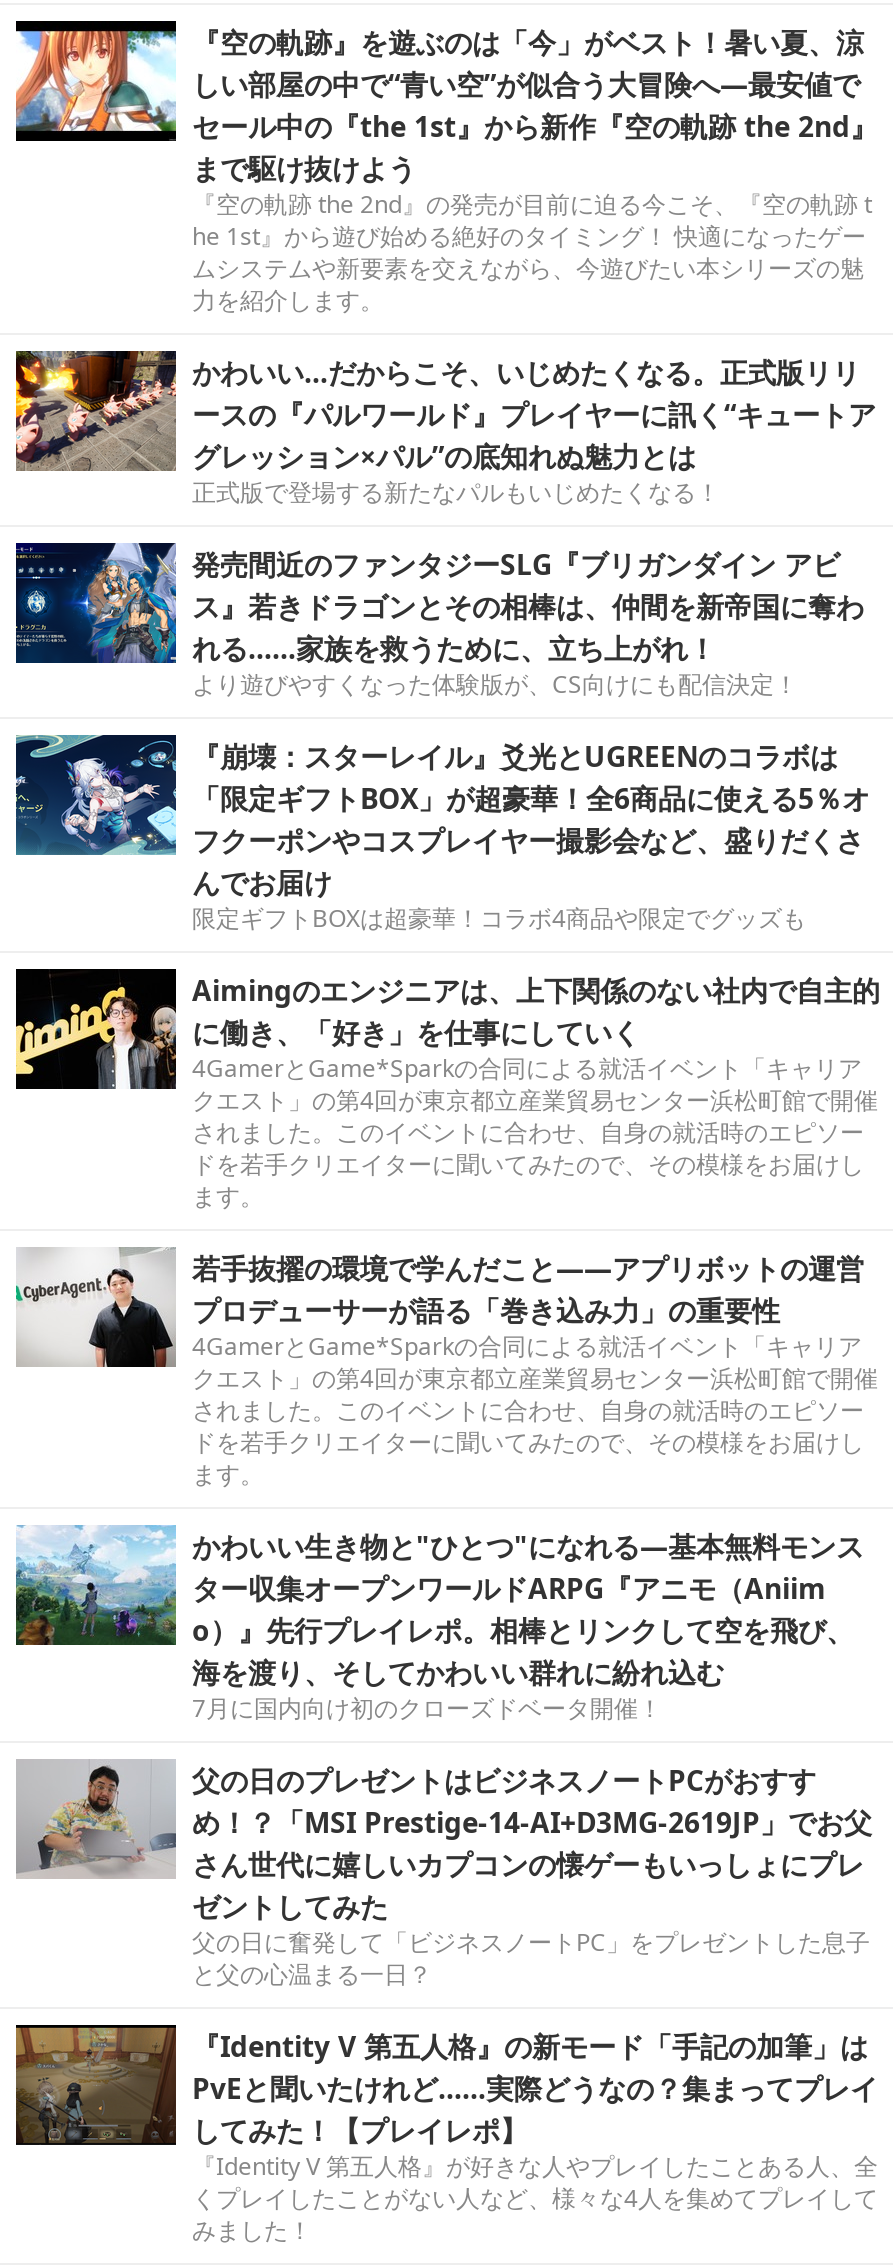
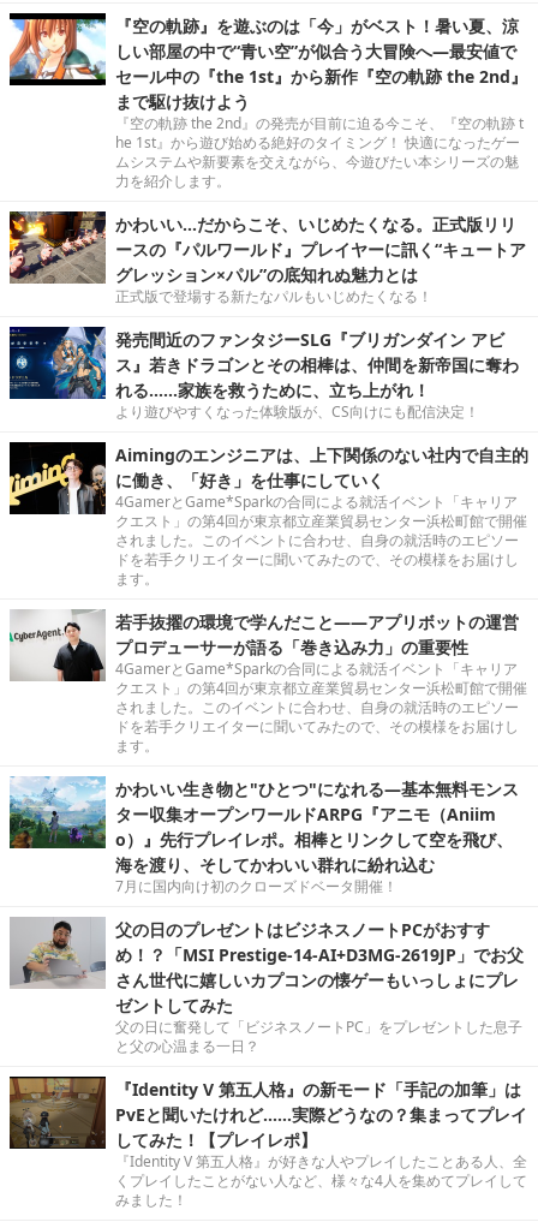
- [image]
- 『崩壊：スターレイル』爻光とUGREENのコラボは
- 「限定ギフトBOX」が超豪華！全6商品に使える5％オ
- フクーポンやコスプレイヤー撮影会など、盛りだくさ
- んでお届け
- 限定ギフトBOXは超豪華！コラボ4商品や限定でグッズも
